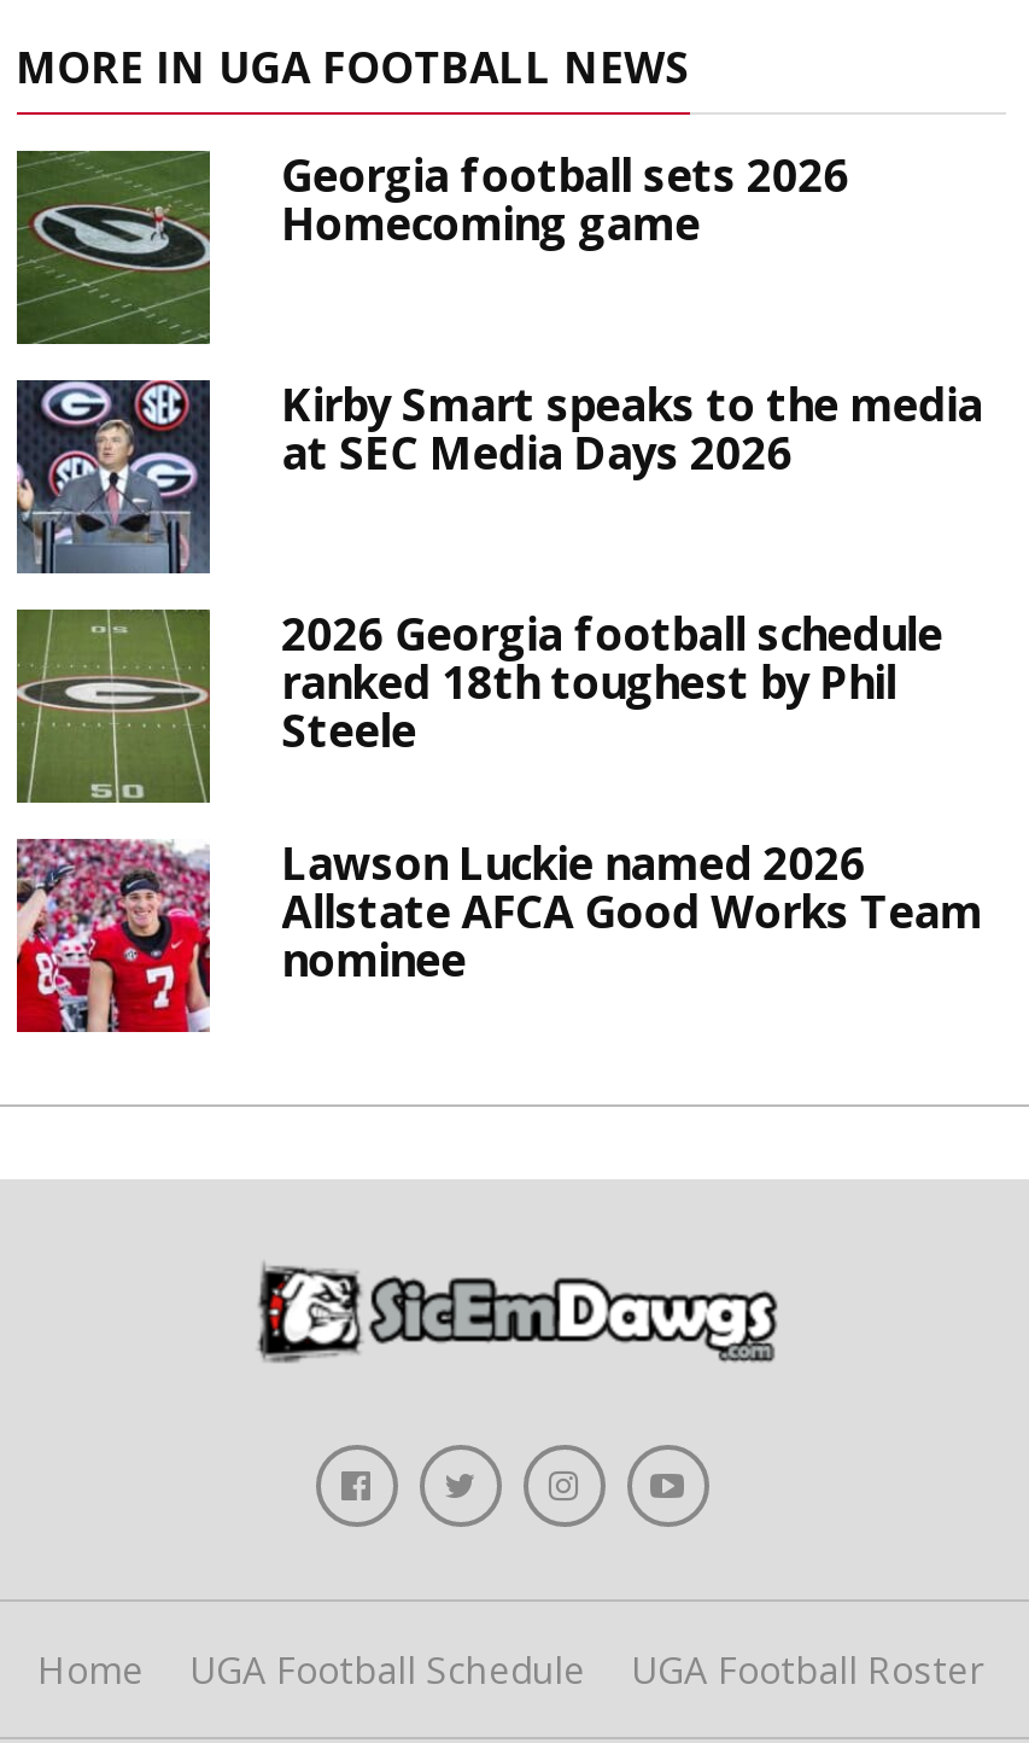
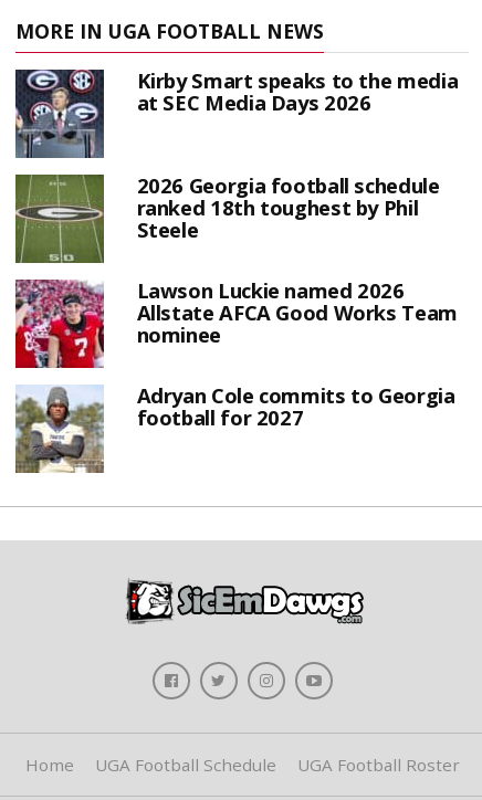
- [image]
- Georgia football sets 2026
- Homecoming game

moved up: [image] | Kirby Smart speaks to the media | at SEC Media Days 2026 | ... | Allstate AFCA Good Works Team | nominee

+ [image]
+ Adryan Cole commits to Georgia
+ football for 2027
